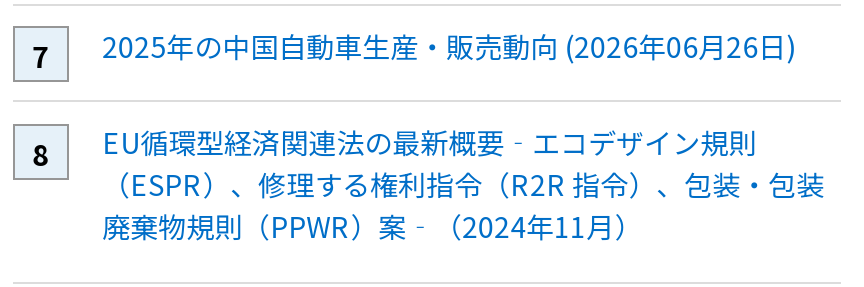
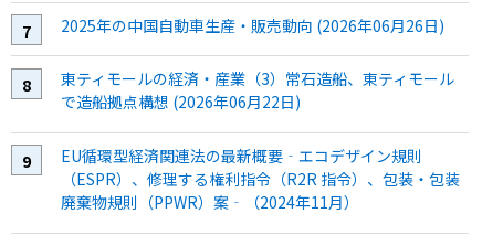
+ 東ティモールの経済・産業（3）常石造船、東ティモール
+ で造船拠点構想 (2026年06月22日)
